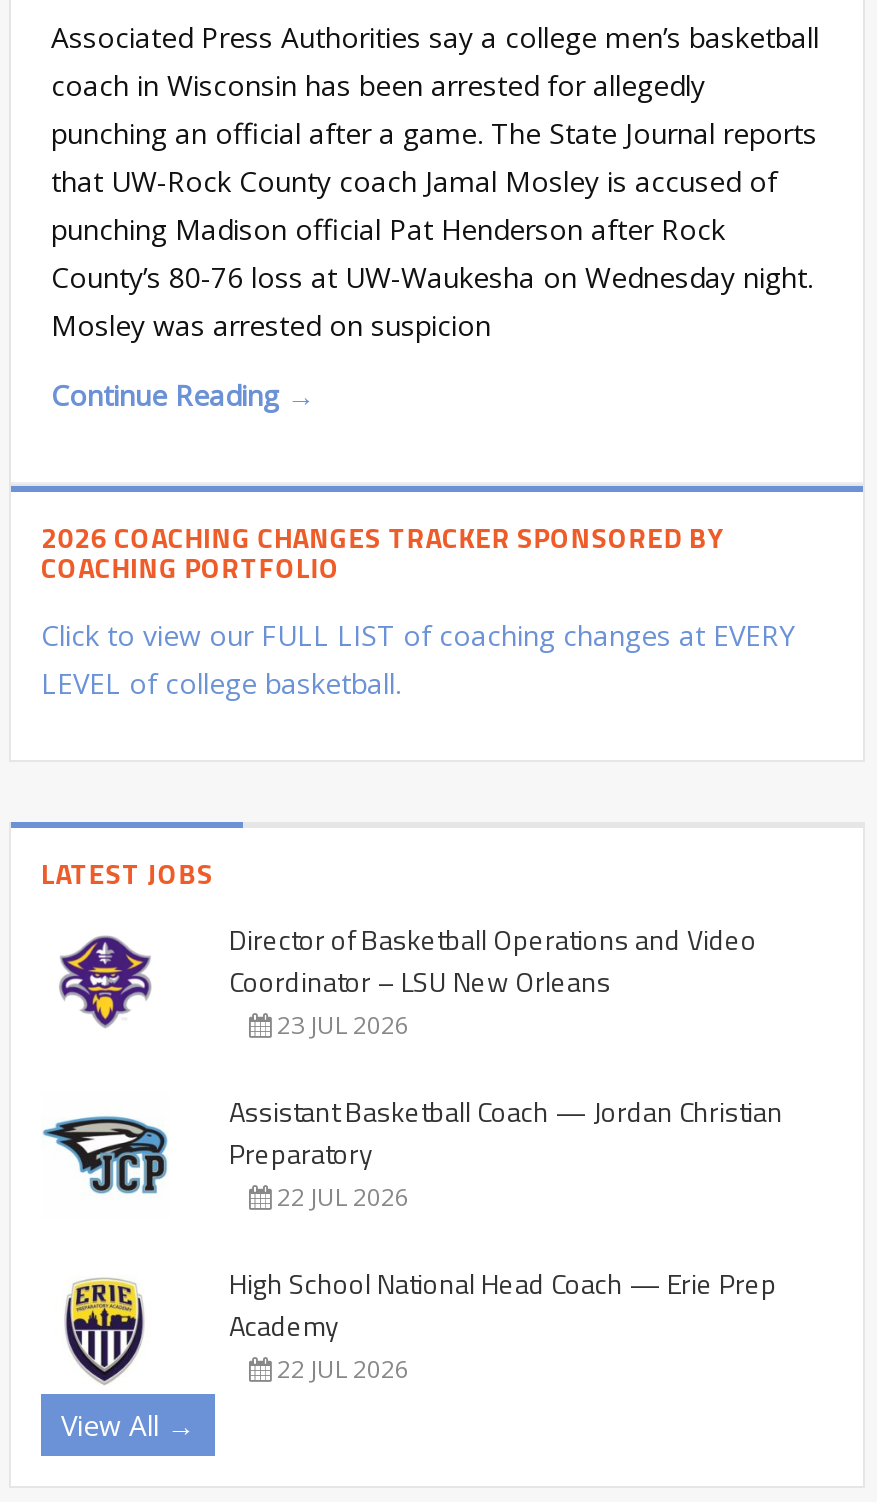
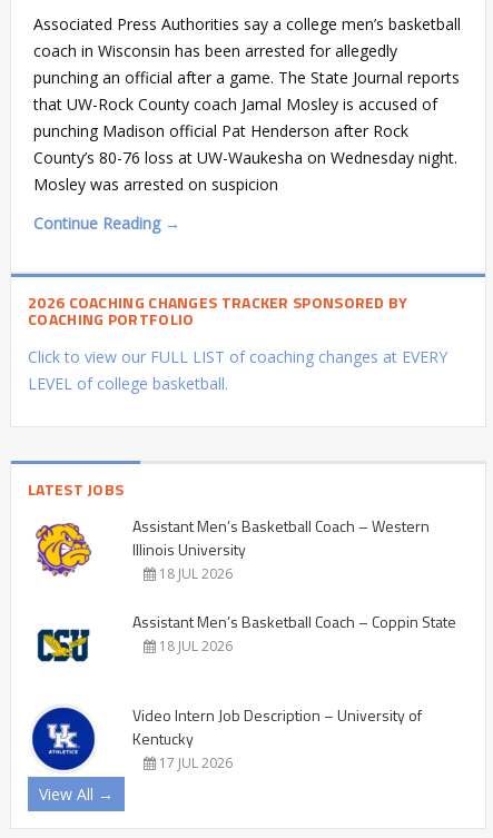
- [image]
- Director of Basketball Operations and Video
- Coordinator – LSU New Orleans
- 23 JUL 2026
+ [image]
+ Assistant Men’s Basketball Coach – Western
+ Illinois University
+ 18 JUL 2026

- [image]
- Assistant Basketball Coach — Jordan Christian
- Preparatory
- 22 JUL 2026
+ [image]
+ Assistant Men’s Basketball Coach – Coppin State
+ 18 JUL 2026

- [image]
- High School National Head Coach — Erie Prep
- Academy
- 22 JUL 2026
+ [image]
+ Video Intern Job Description – University of
+ Kentucky
+ 17 JUL 2026
